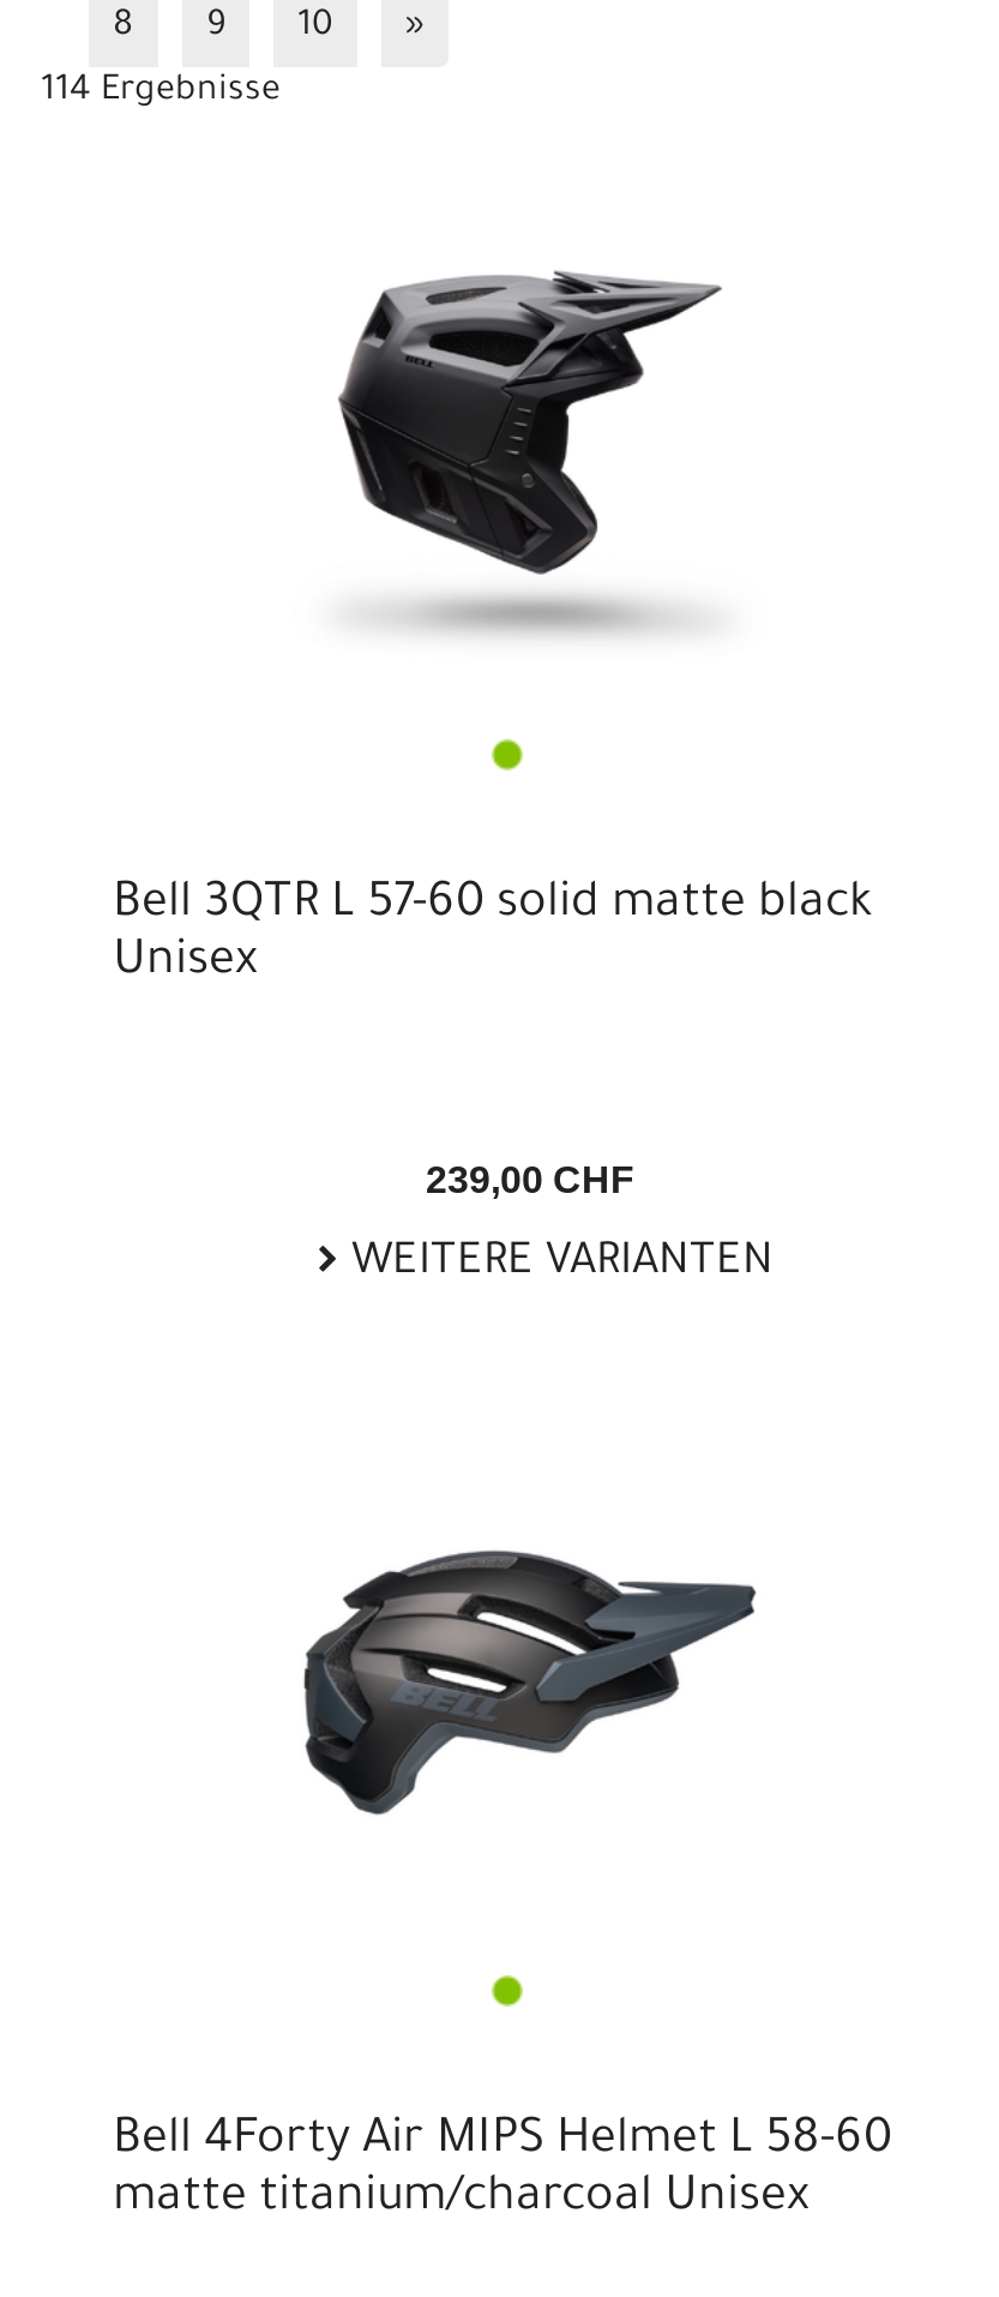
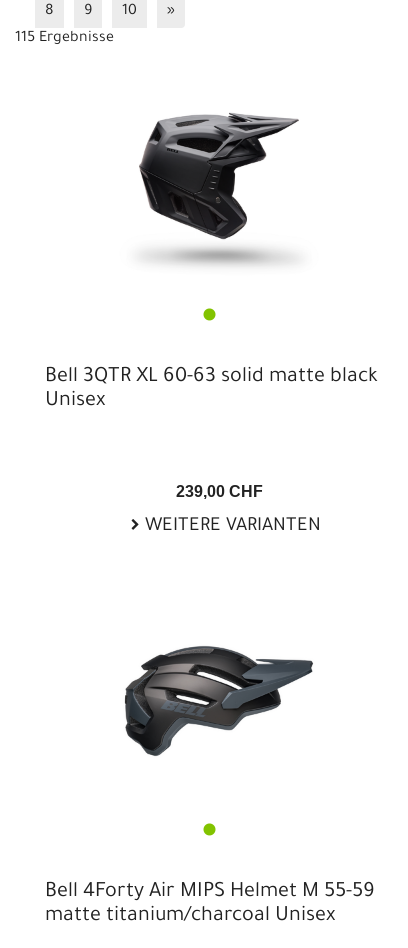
- 114 Ergebnisse
+ 115 Ergebnisse

- Bell 3QTR L 57-60 solid matte black
+ Bell 3QTR XL 60-63 solid matte black

- Bell 4Forty Air MIPS Helmet L 58-60
+ Bell 4Forty Air MIPS Helmet M 55-59
